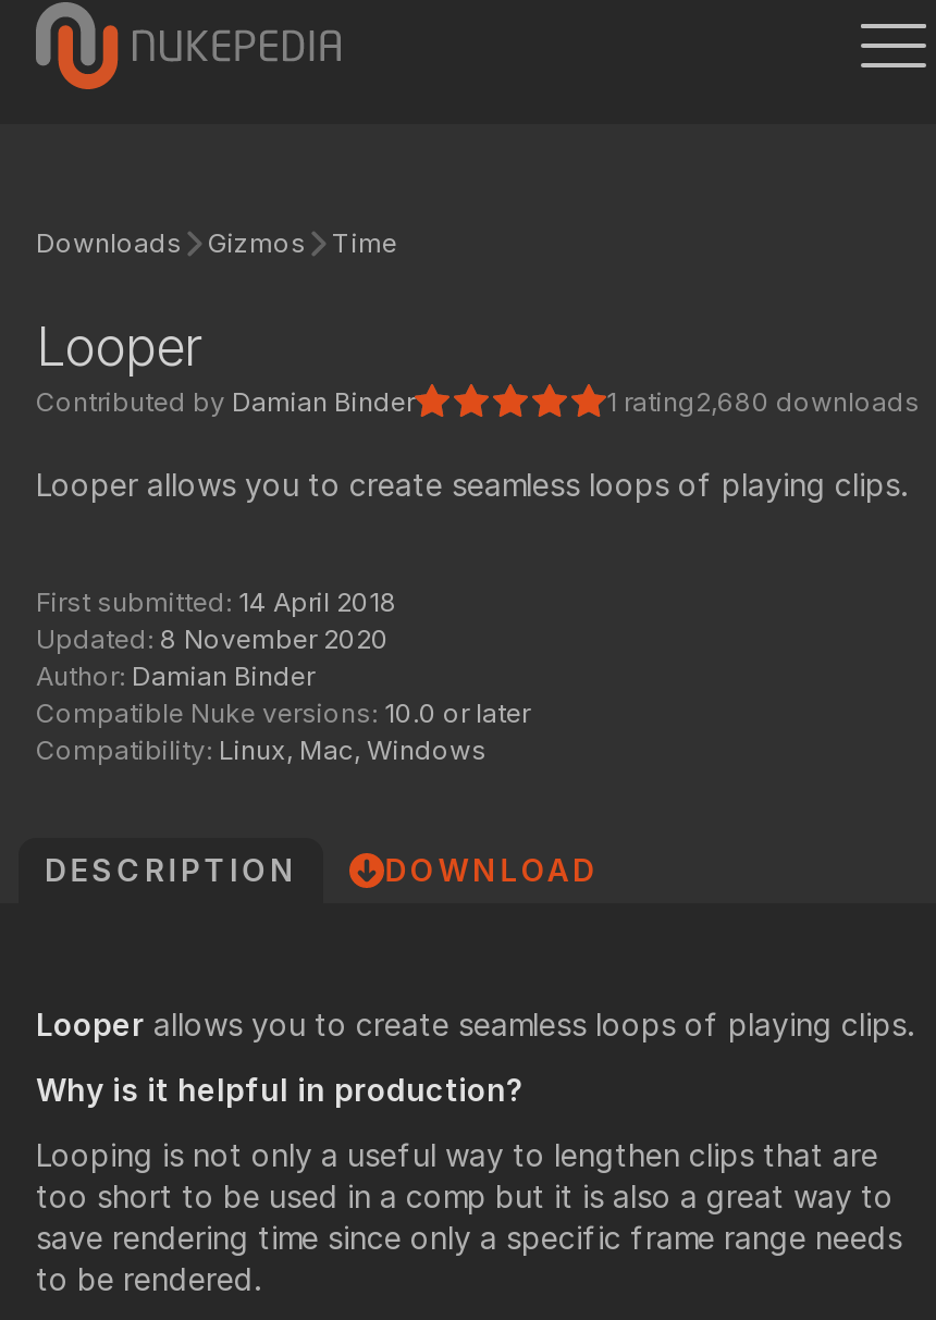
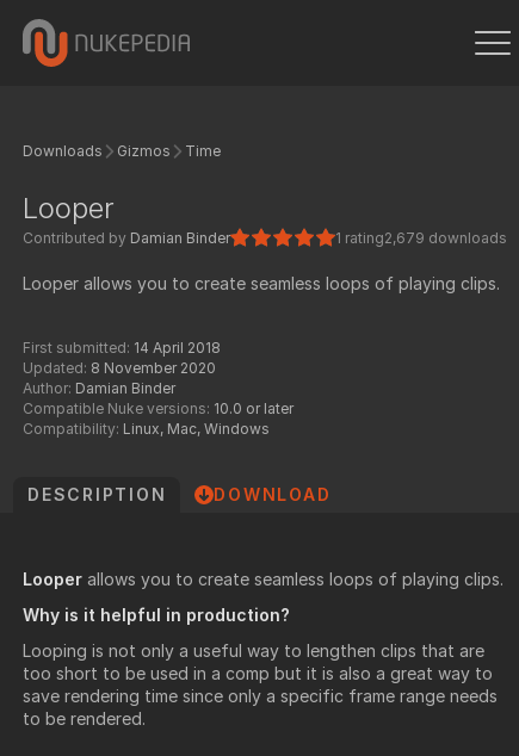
- 1 rating2,680 downloads
+ 1 rating2,679 downloads
